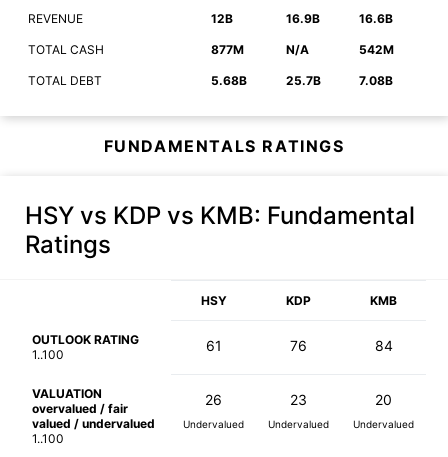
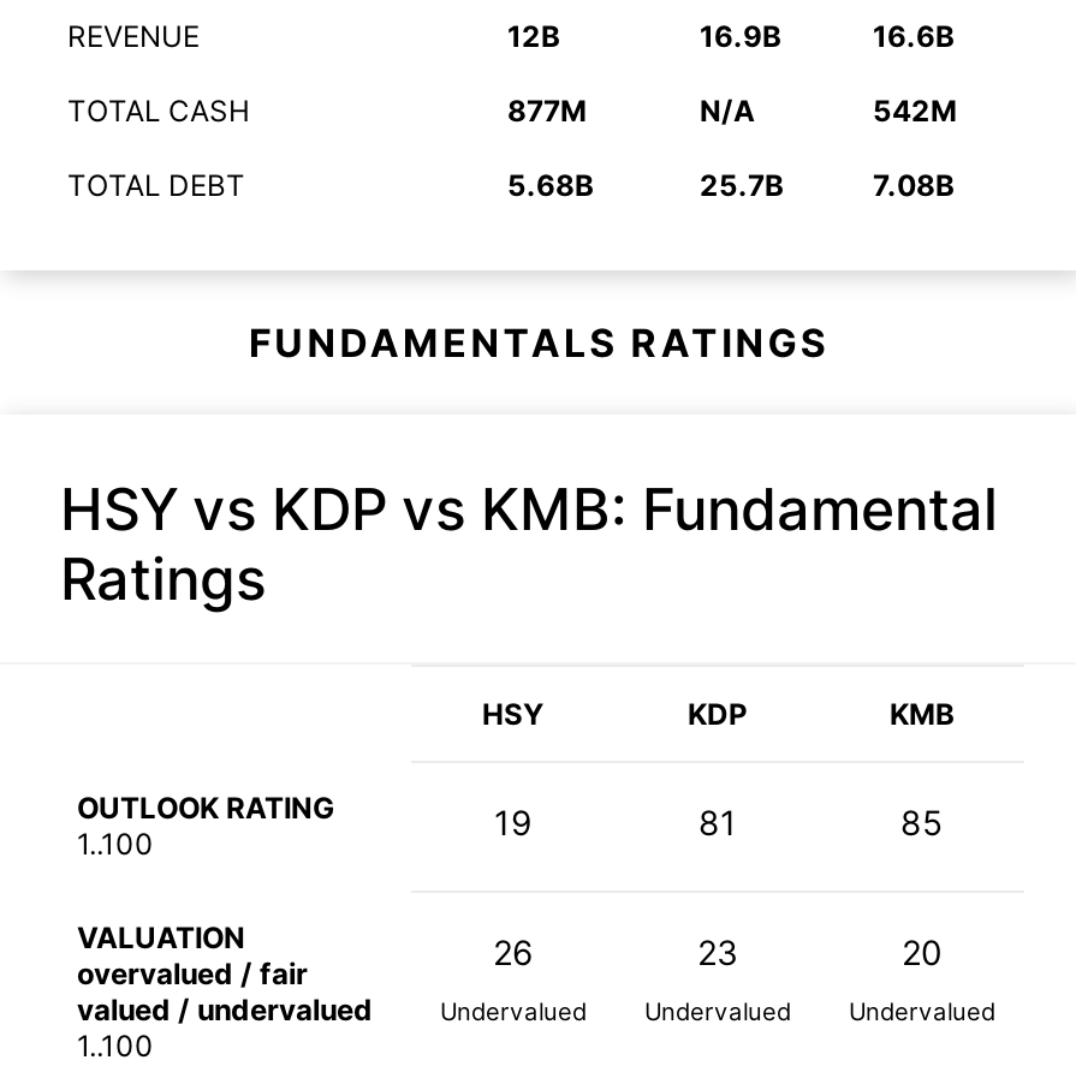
- 61
+ 19

- 76
+ 81

- 84
+ 85
